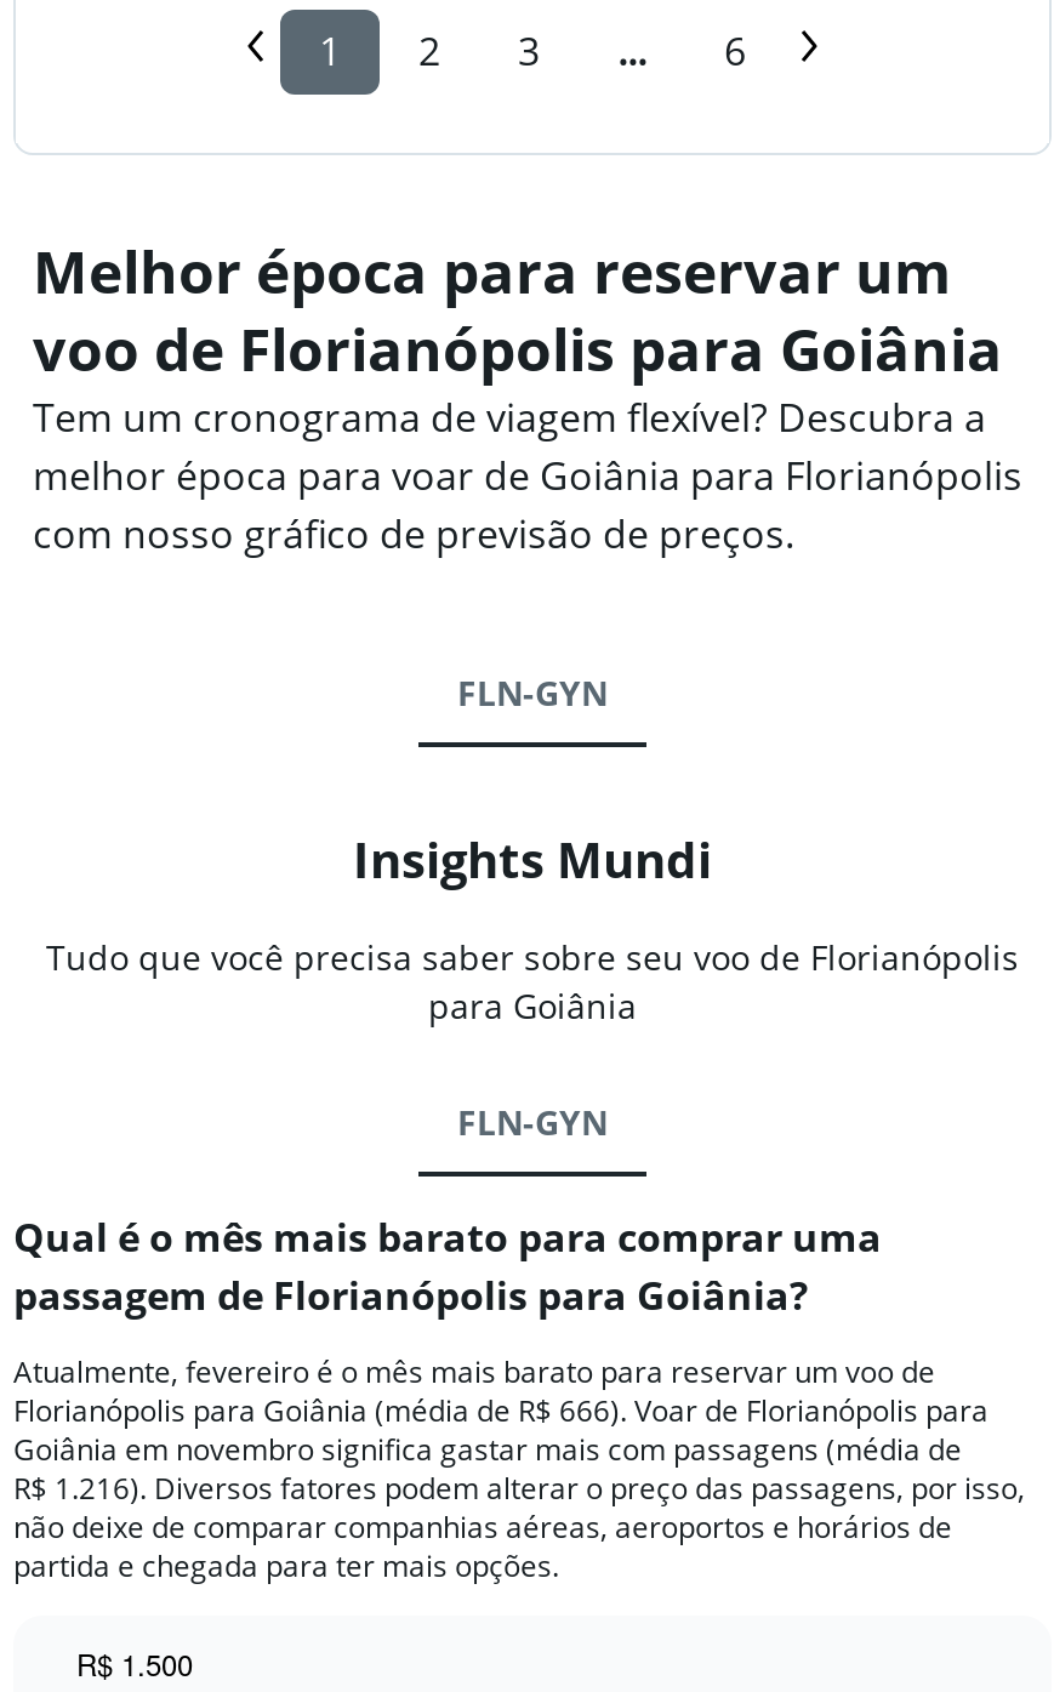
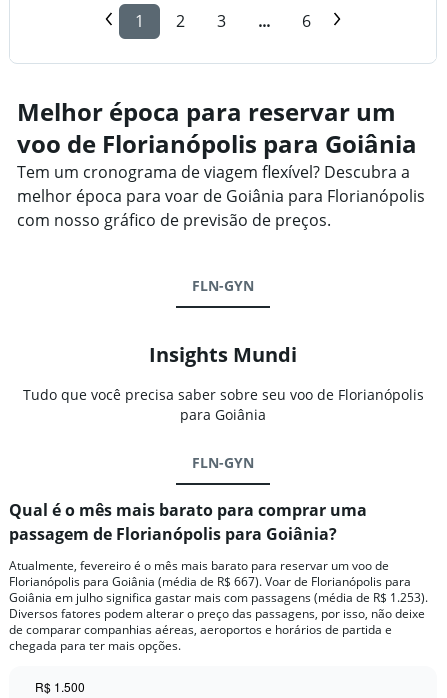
- Florianópolis para Goiânia (média de R$ 666). Voar de Florianópolis para
- Goiânia em novembro significa gastar mais com passagens (média de
- R$ 1.216). Diversos fatores podem alterar o preço das passagens, por isso,
- não deixe de comparar companhias aéreas, aeroportos e horários de
- partida e chegada para ter mais opções.
+ Florianópolis para Goiânia (média de R$ 667). Voar de Florianópolis para
+ Goiânia em julho significa gastar mais com passagens (média de R$ 1.253).
+ Diversos fatores podem alterar o preço das passagens, por isso, não deixe
+ de comparar companhias aéreas, aeroportos e horários de partida e
+ chegada para ter mais opções.
